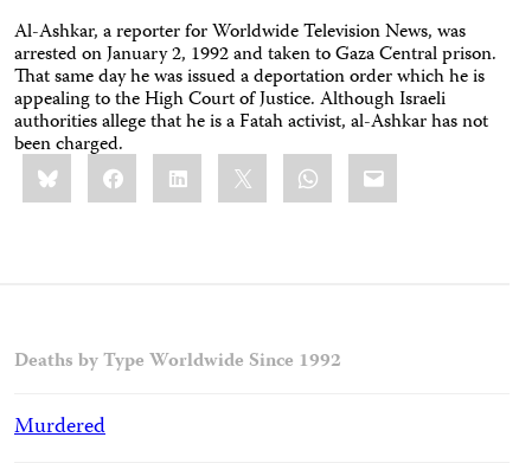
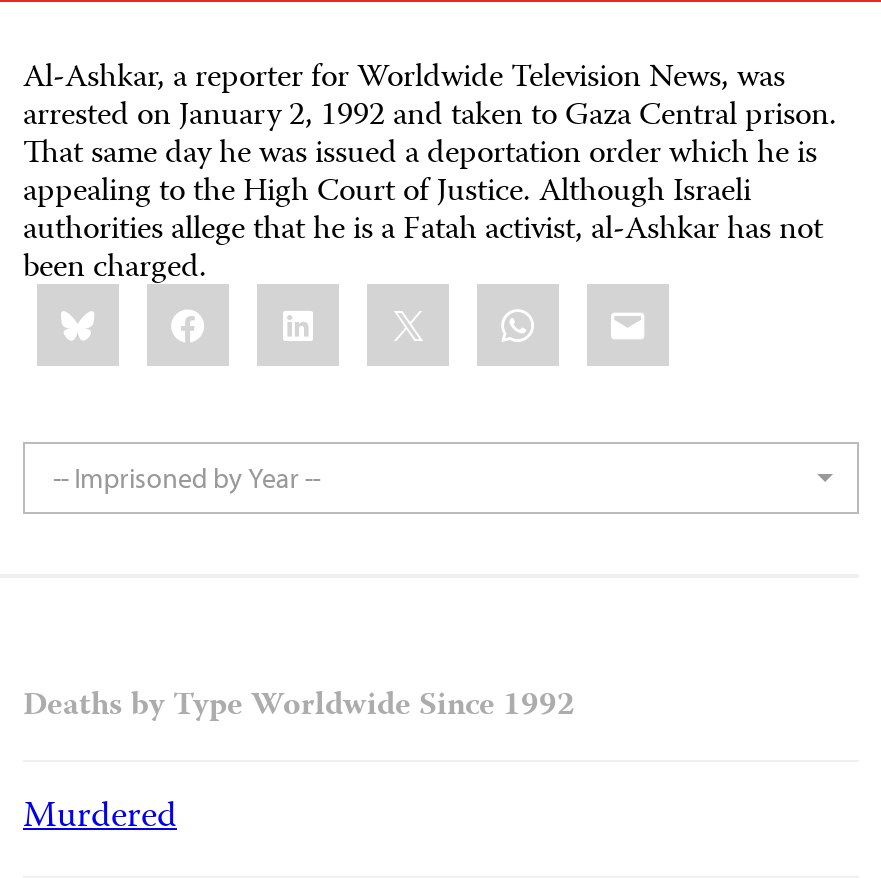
+ -- Imprisoned by Year --
